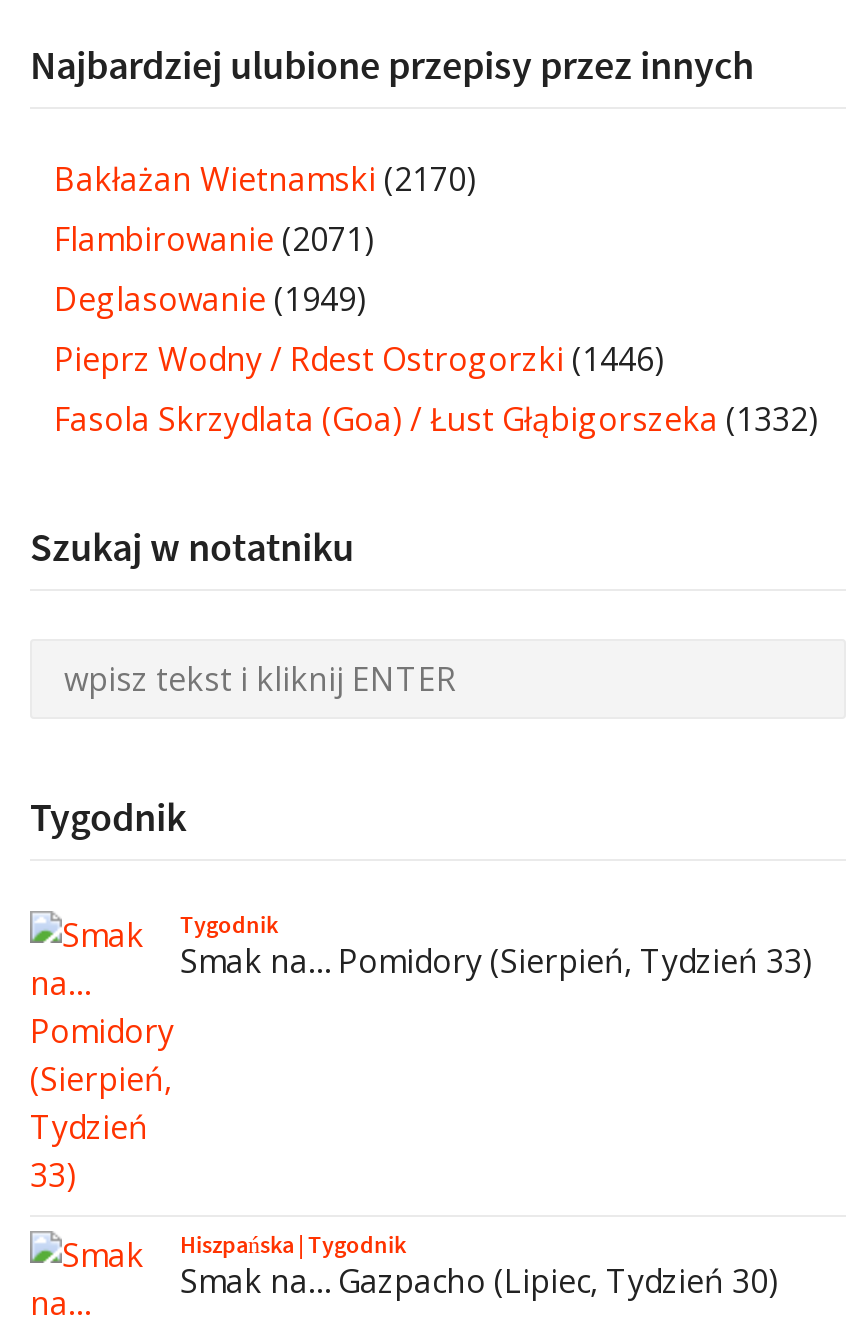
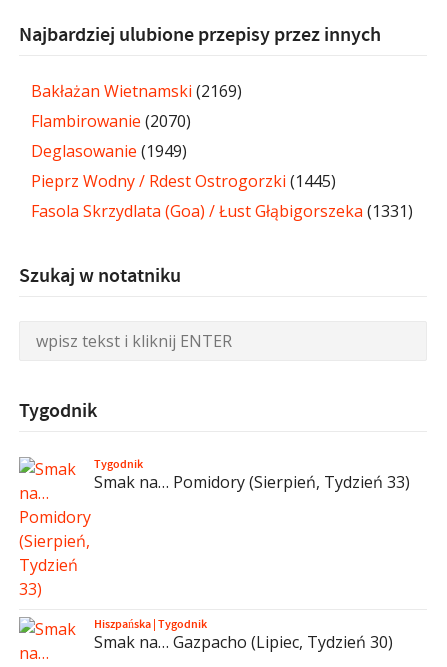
- Bakłażan Wietnamski (2170)
+ Bakłażan Wietnamski (2169)

- Flambirowanie (2071)
+ Flambirowanie (2070)

- Pieprz Wodny / Rdest Ostrogorzki (1446)
+ Pieprz Wodny / Rdest Ostrogorzki (1445)

- Fasola Skrzydlata (Goa) / Łust Głąbigorszeka (1332)
+ Fasola Skrzydlata (Goa) / Łust Głąbigorszeka (1331)
